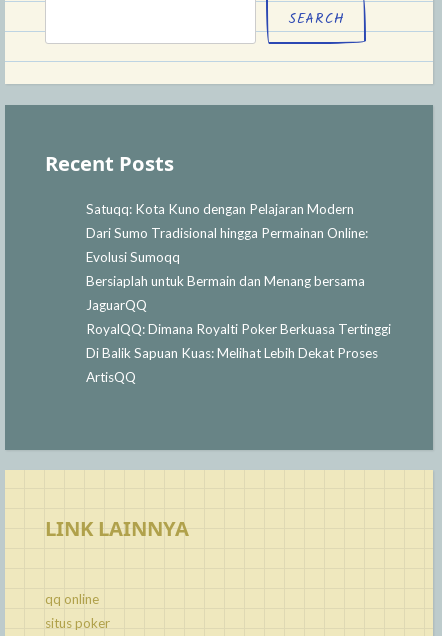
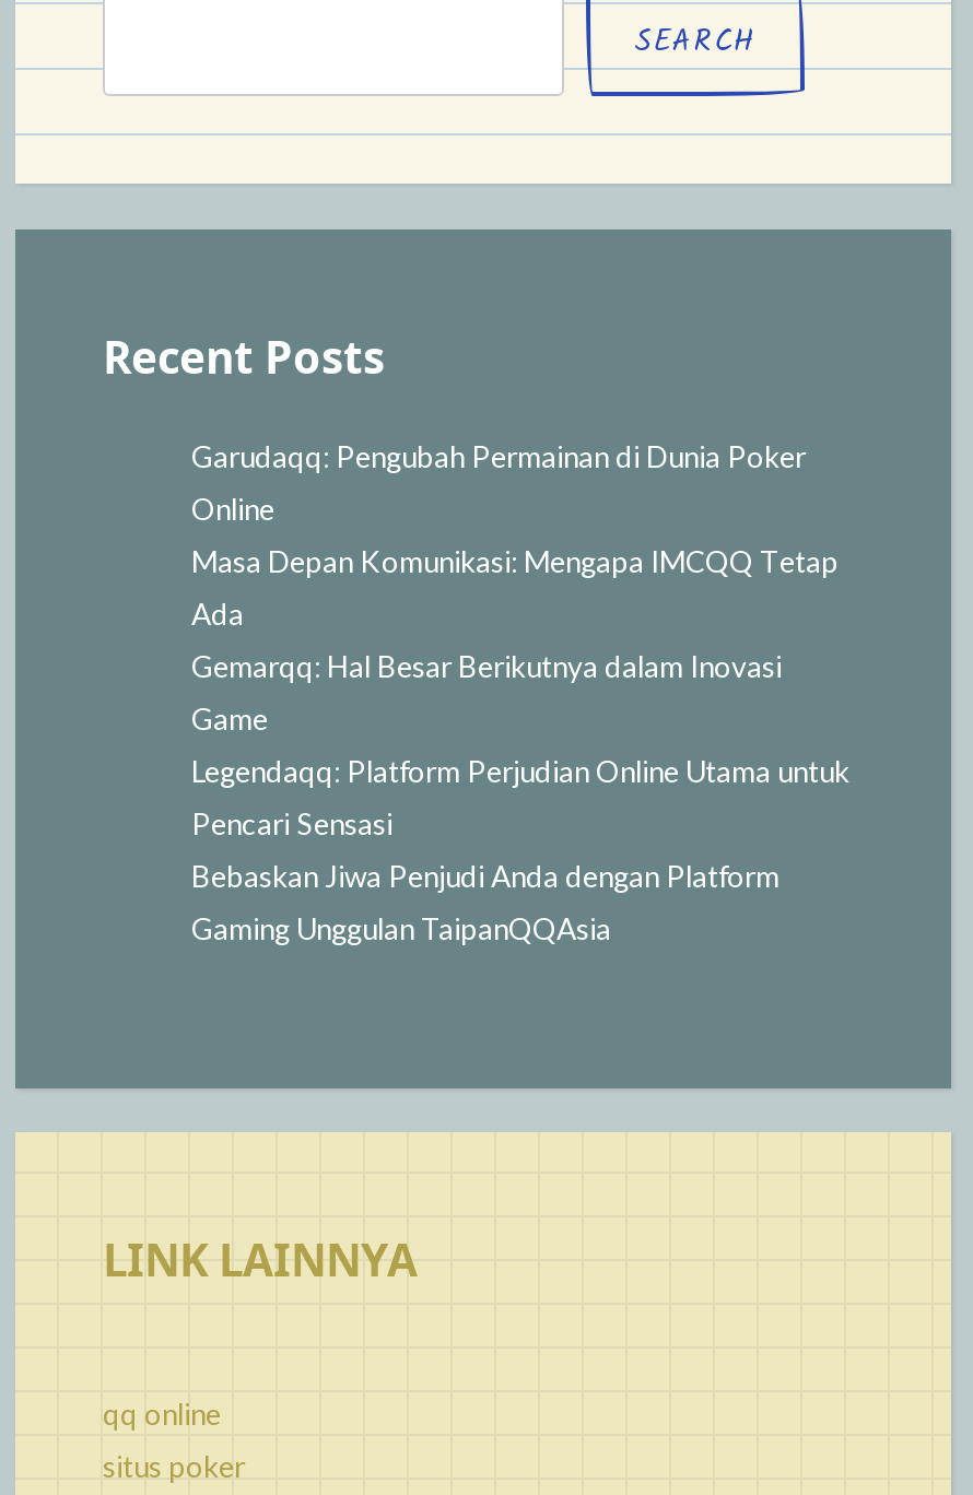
- Satuqq: Kota Kuno dengan Pelajaran Modern
- Dari Sumo Tradisional hingga Permainan Online:
- Evolusi Sumoqq
- Bersiaplah untuk Bermain dan Menang bersama
- JaguarQQ
- RoyalQQ: Dimana Royalti Poker Berkuasa Tertinggi
- Di Balik Sapuan Kuas: Melihat Lebih Dekat Proses
- ArtisQQ
+ Garudaqq: Pengubah Permainan di Dunia Poker
+ Online
+ Masa Depan Komunikasi: Mengapa IMCQQ Tetap
+ Ada
+ Gemarqq: Hal Besar Berikutnya dalam Inovasi
+ Game
+ Legendaqq: Platform Perjudian Online Utama untuk
+ Pencari Sensasi
+ Bebaskan Jiwa Penjudi Anda dengan Platform
+ Gaming Unggulan TaipanQQAsia
